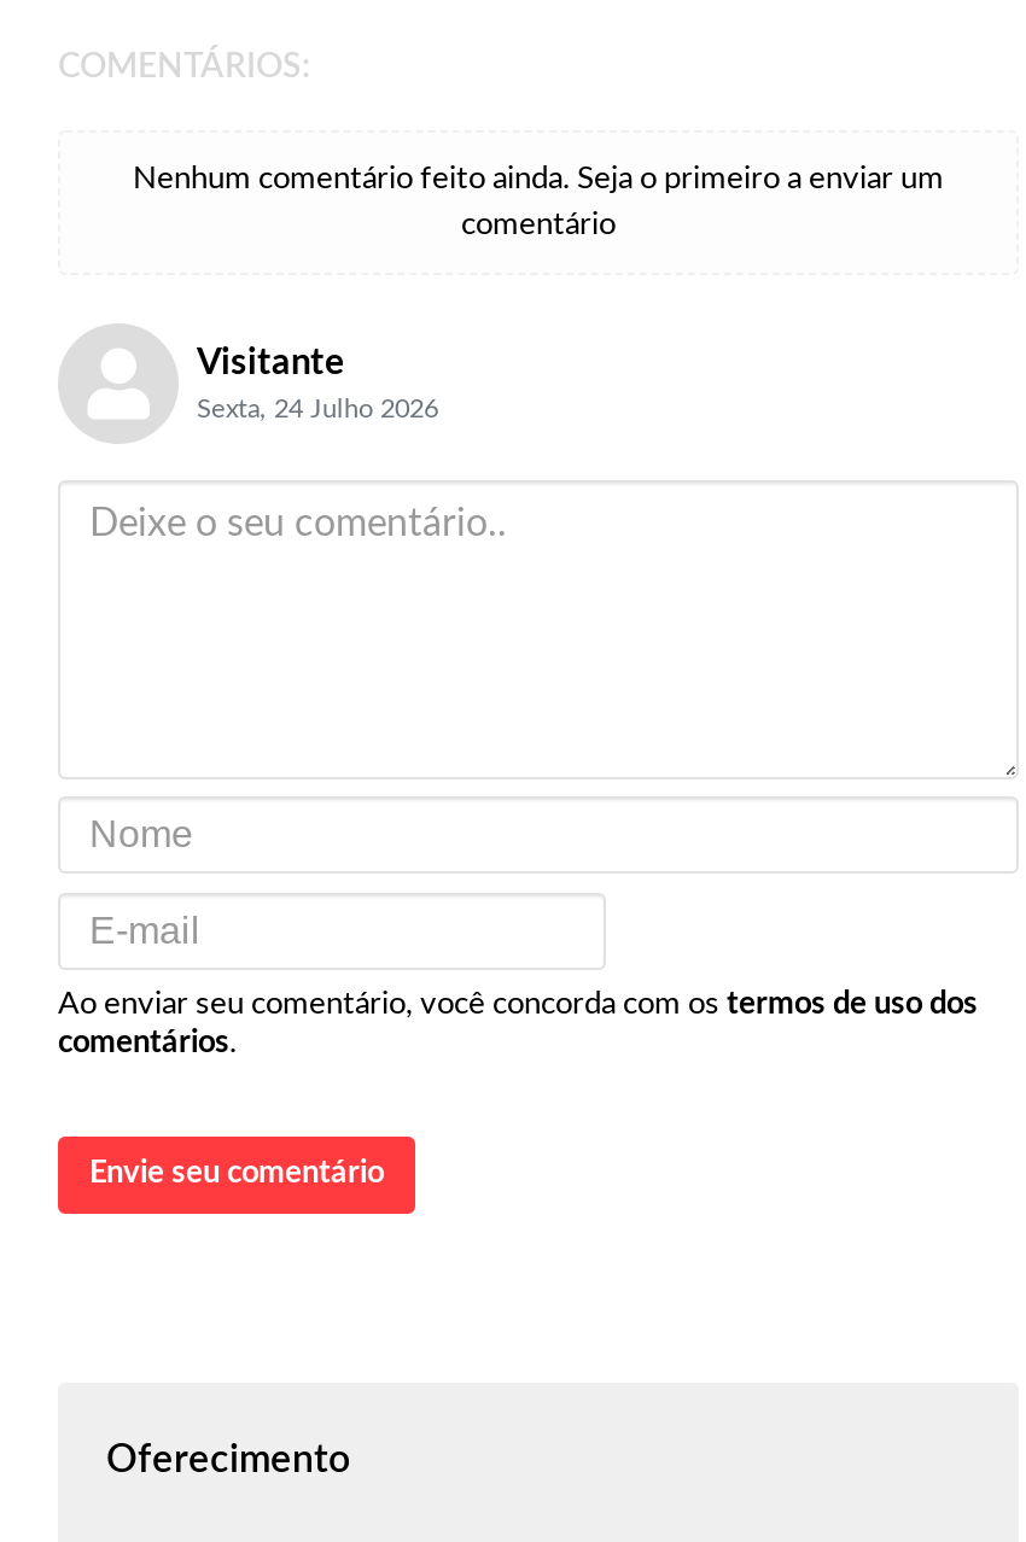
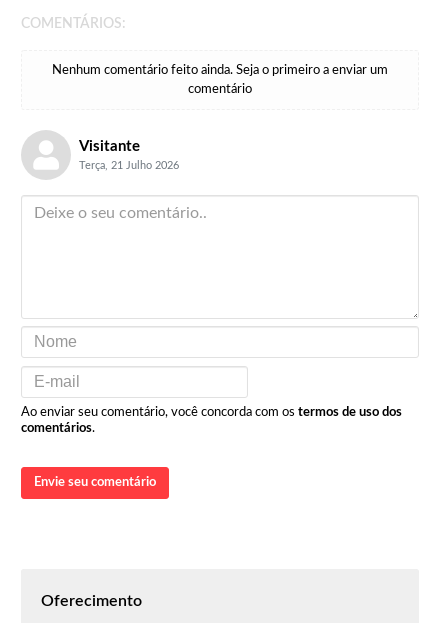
- Sexta, 24 Julho 2026
+ Terça, 21 Julho 2026
